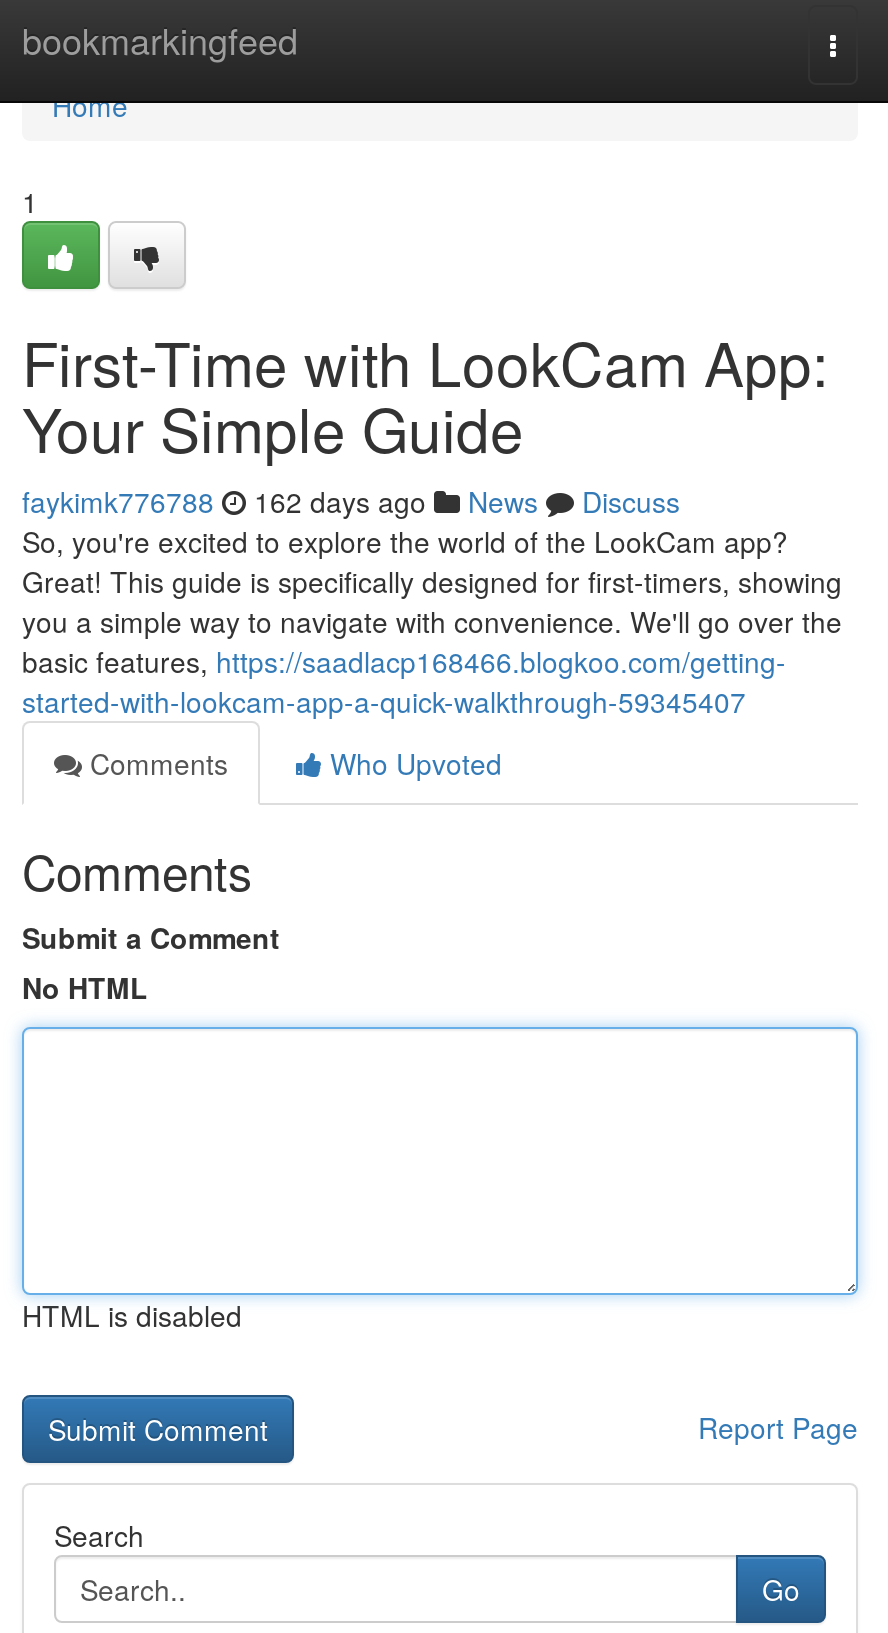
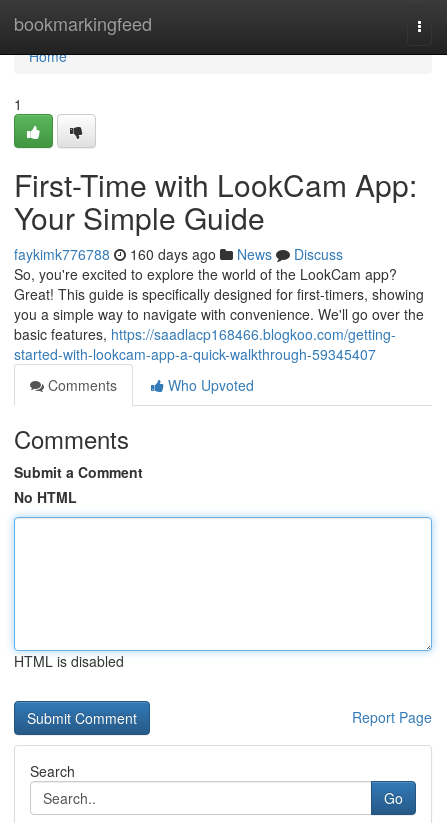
- faykimk776788 162 days ago News Discuss
+ faykimk776788 160 days ago News Discuss
